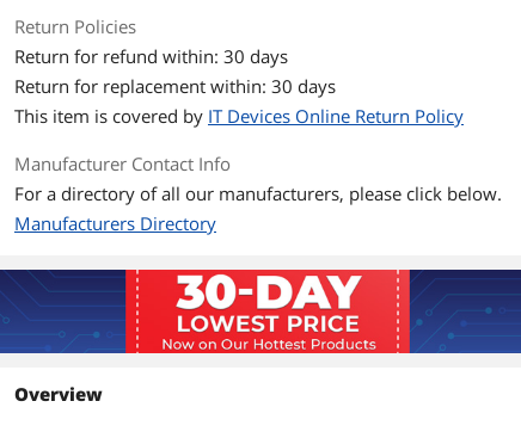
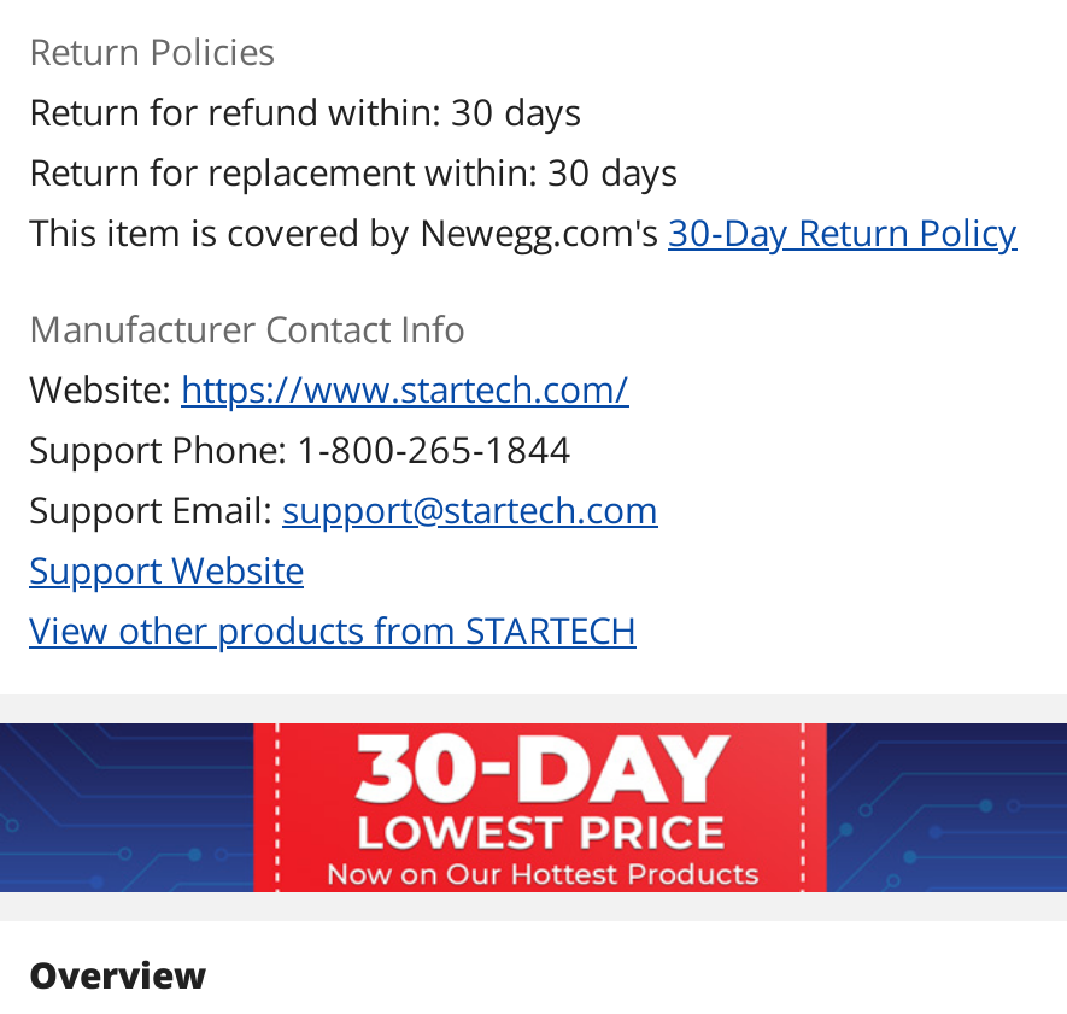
- This item is covered by IT Devices Online Return Policy
+ This item is covered by Newegg.com's 30-Day Return Policy

- For a directory of all our manufacturers, please click below.
- Manufacturers Directory
+ Website: https://www.startech.com/
+ Support Phone: 1-800-265-1844
+ Support Email: support@startech.com
+ Support Website
+ View other products from STARTECH
